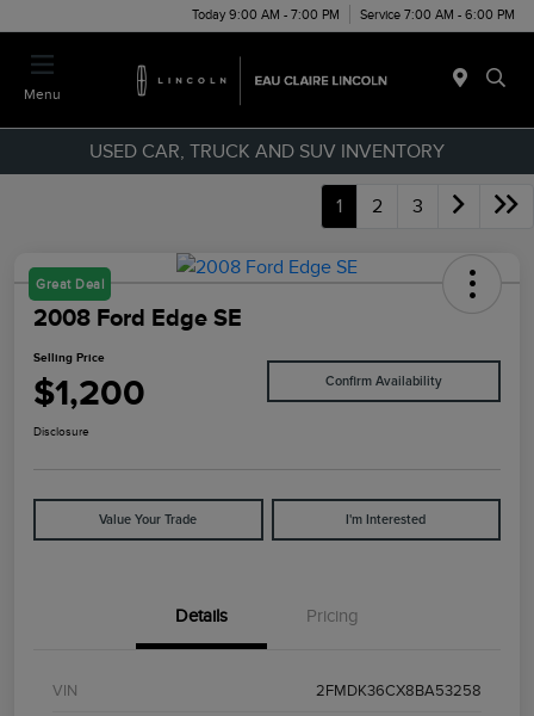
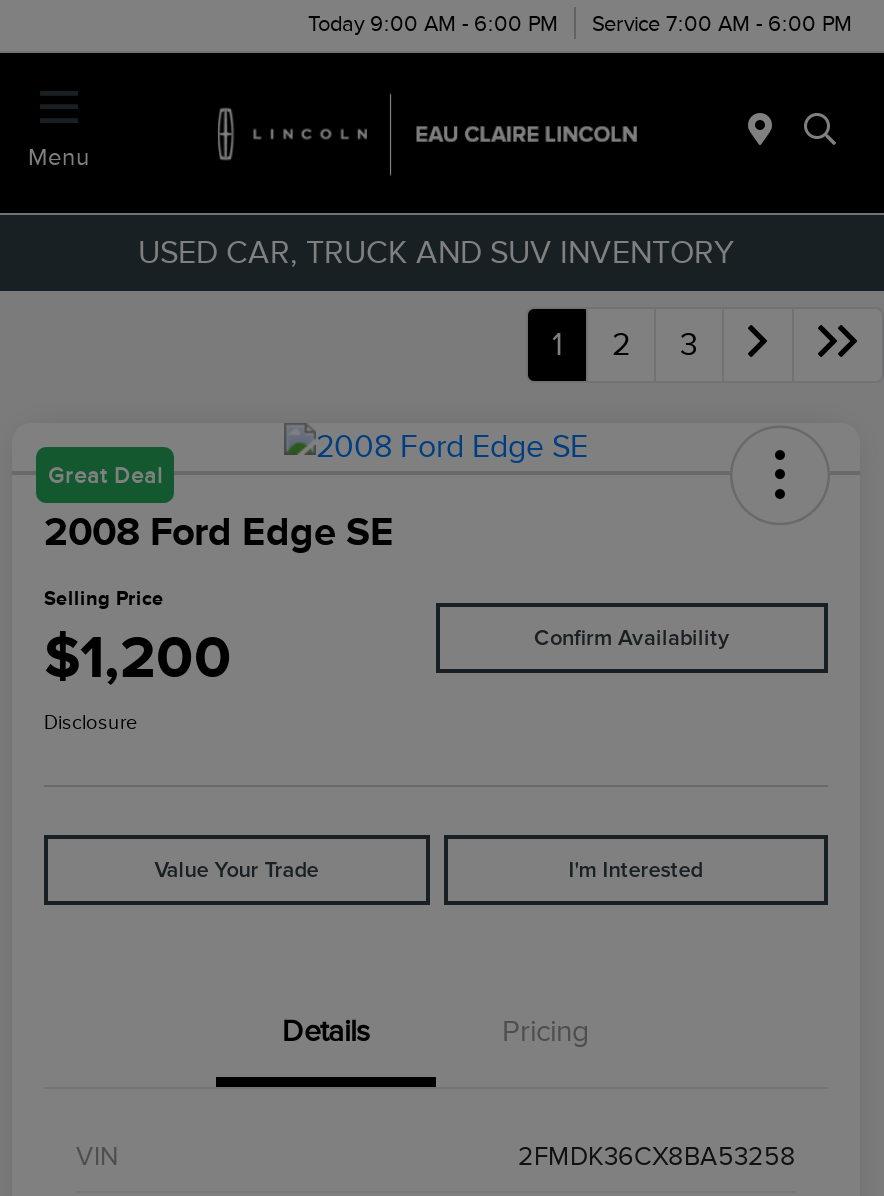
- Today 9:00 AM - 7:00 PM Service 7:00 AM - 6:00 PM
+ Today 9:00 AM - 6:00 PM Service 7:00 AM - 6:00 PM
